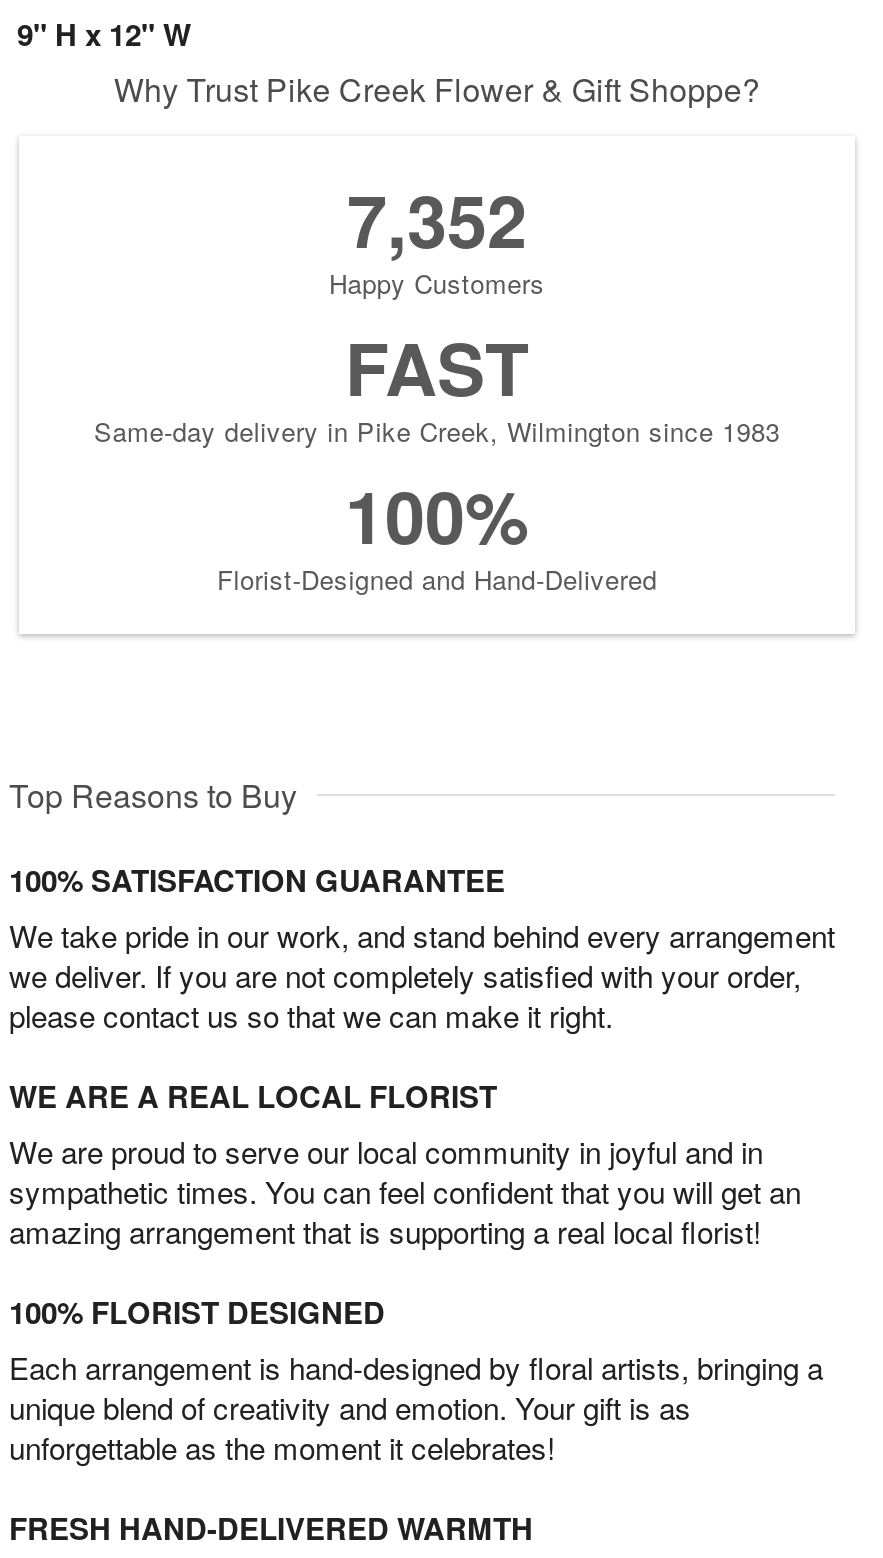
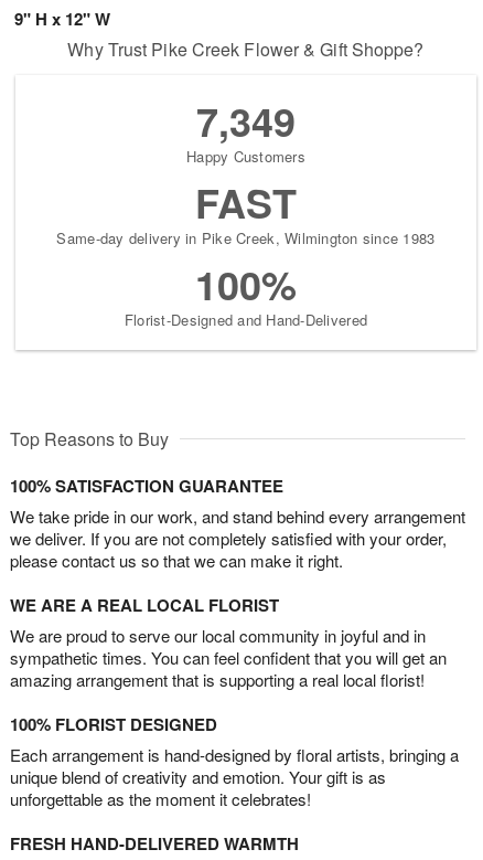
- 7,352
+ 7,349
